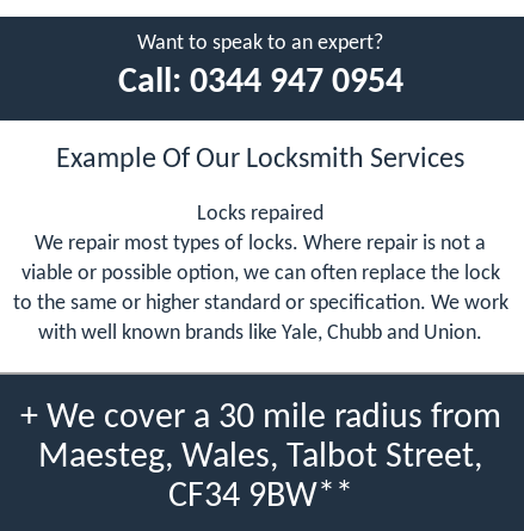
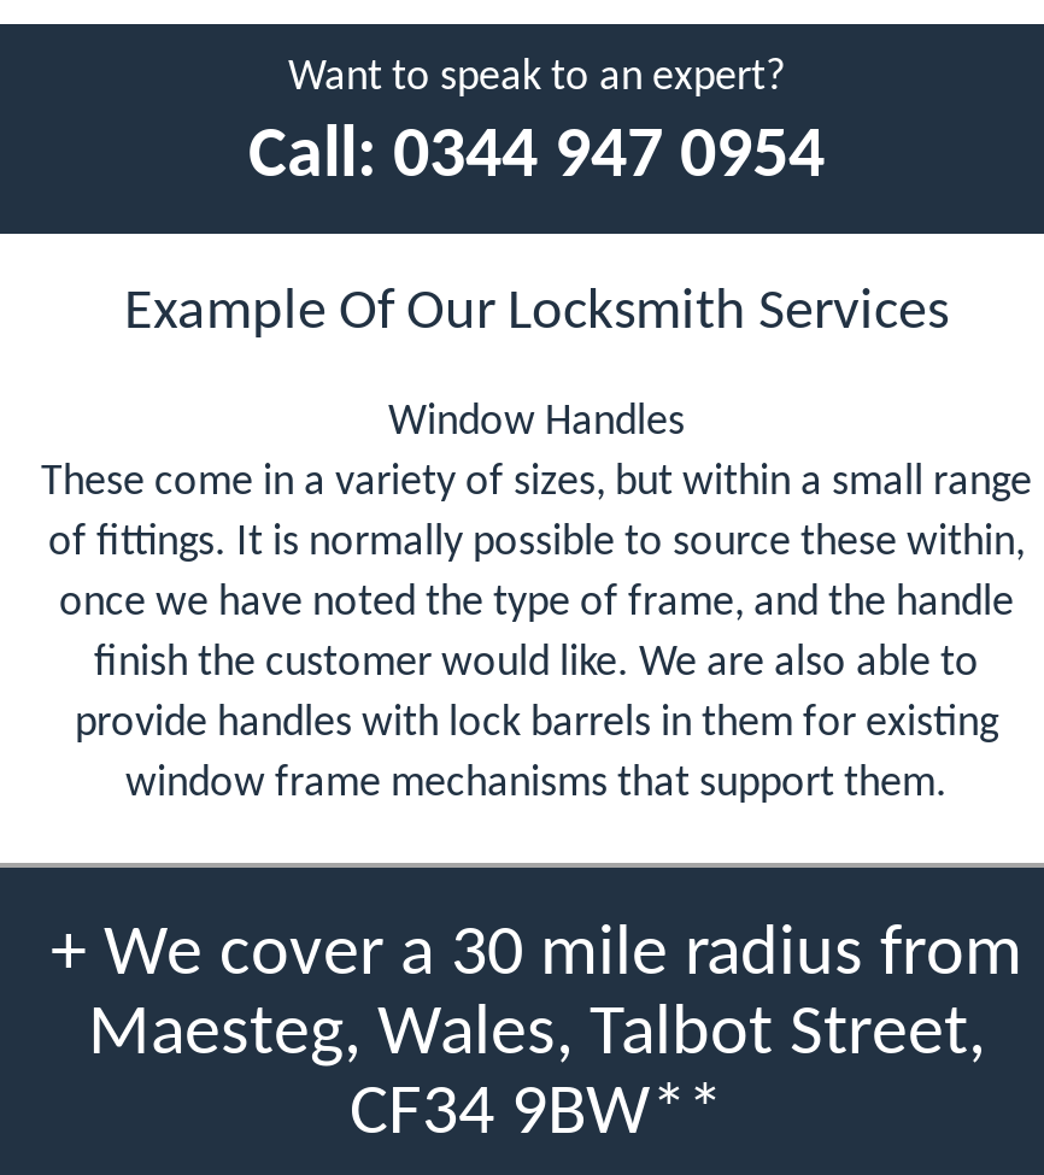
- Locks repaired
- We repair most types of locks. Where repair is not a
- viable or possible option, we can often replace the lock
- to the same or higher standard or specification. We work
- with well known brands like Yale, Chubb and Union.
+ Window Handles
+ These come in a variety of sizes, but within a small range
+ of fittings. It is normally possible to source these within,
+ once we have noted the type of frame, and the handle
+ finish the customer would like. We are also able to
+ provide handles with lock barrels in them for existing
+ window frame mechanisms that support them.
